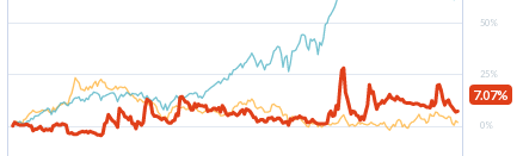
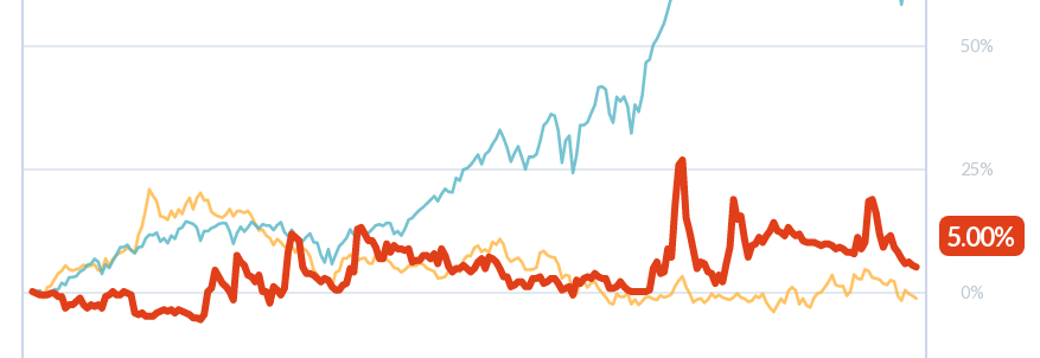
- [image]
- 7.07%
+ [image]
+ 5.00%
